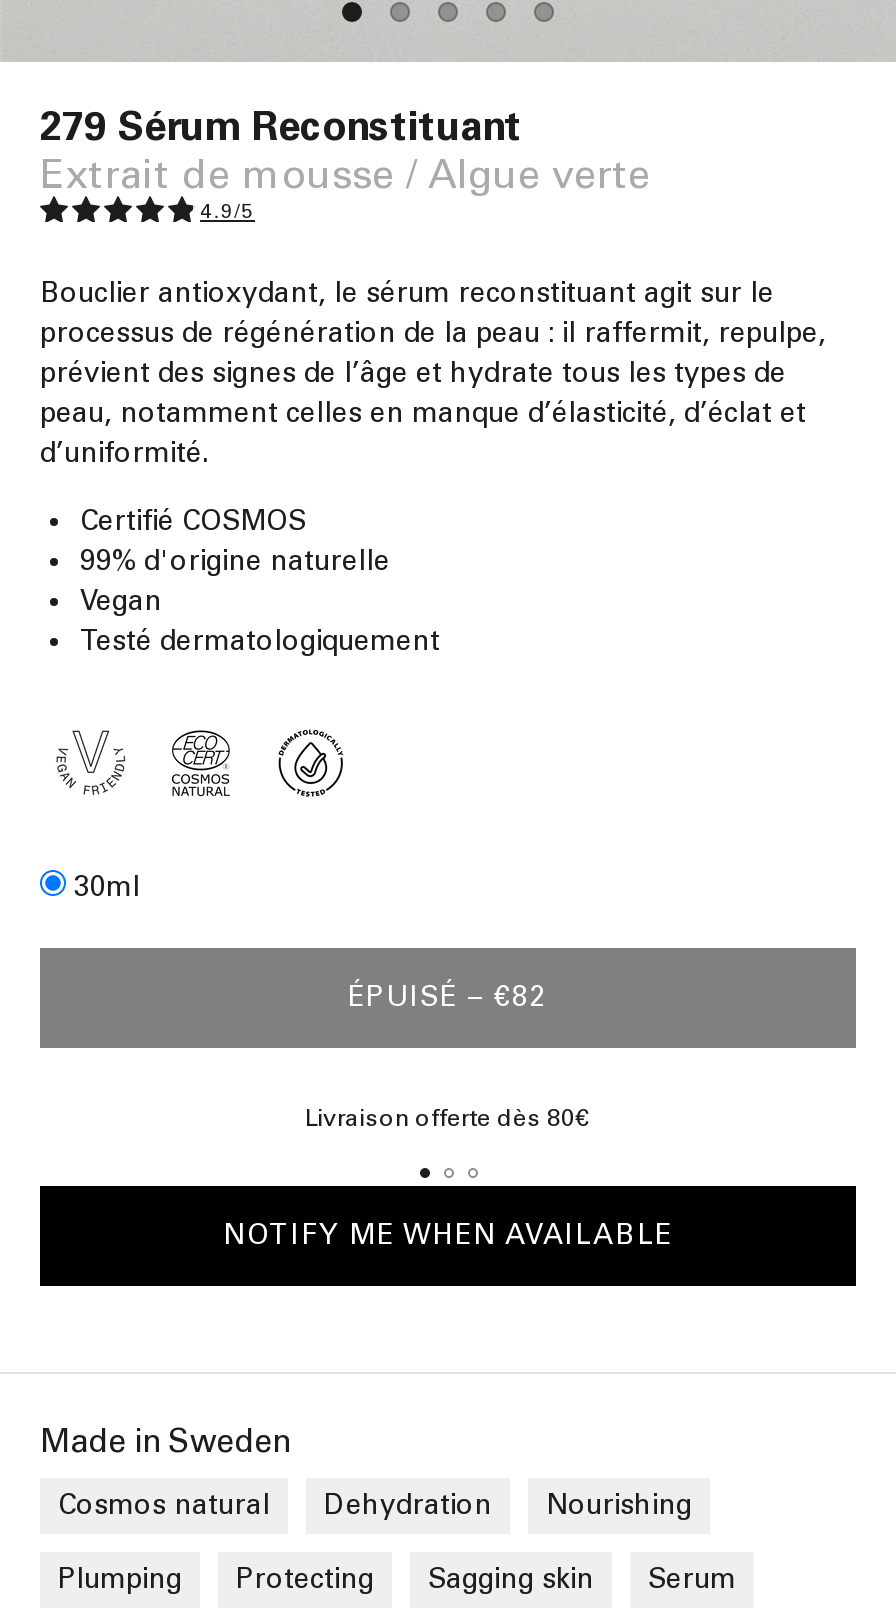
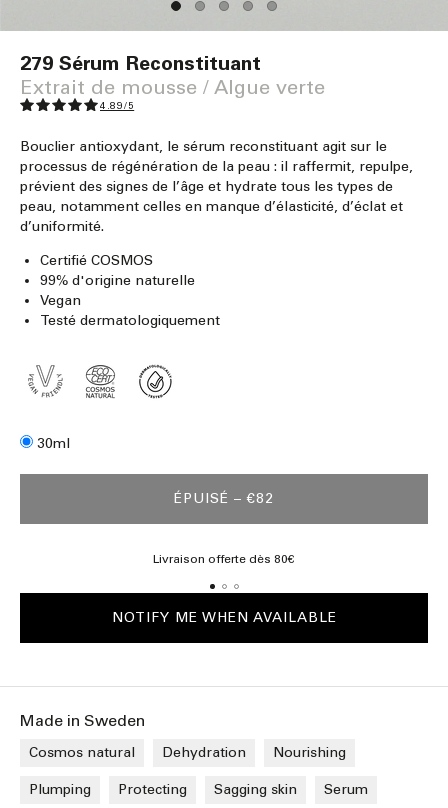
- 4.9/5
+ 4.89/5
